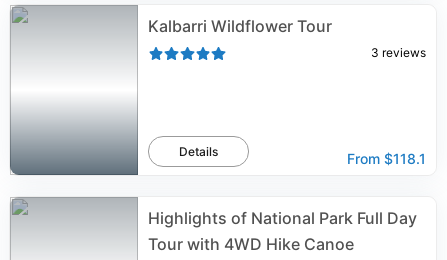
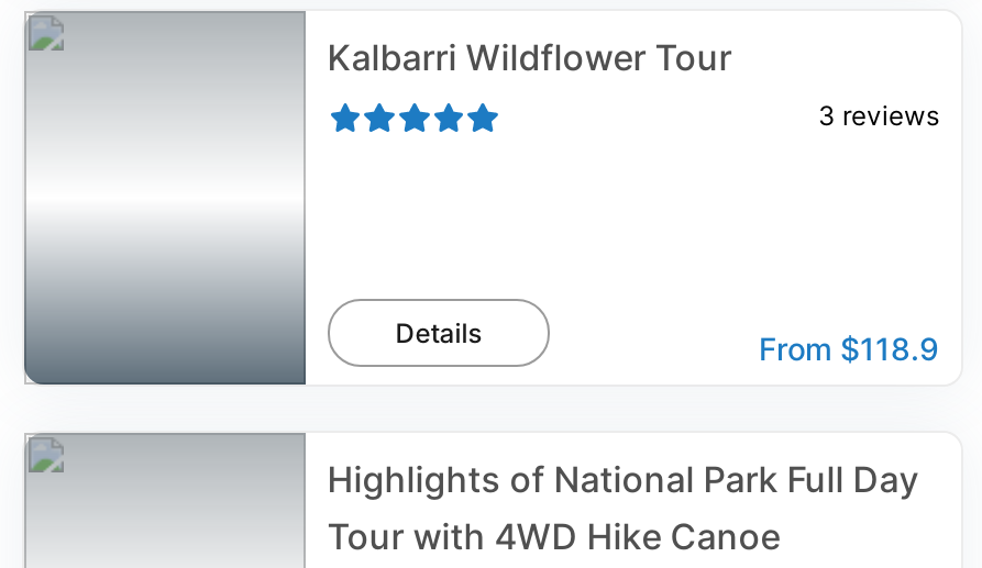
- From $118.1
+ From $118.9
